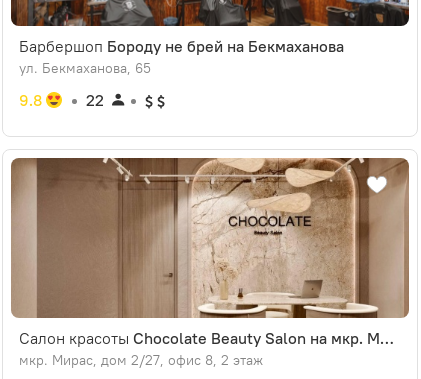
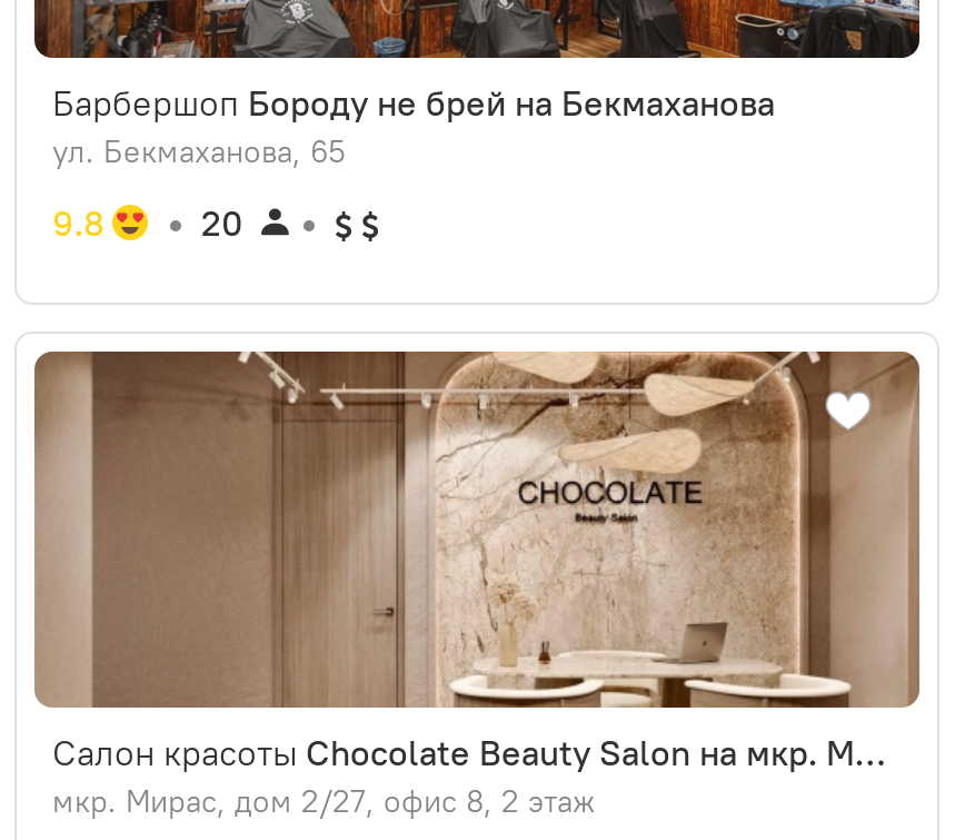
- 22
+ 20
